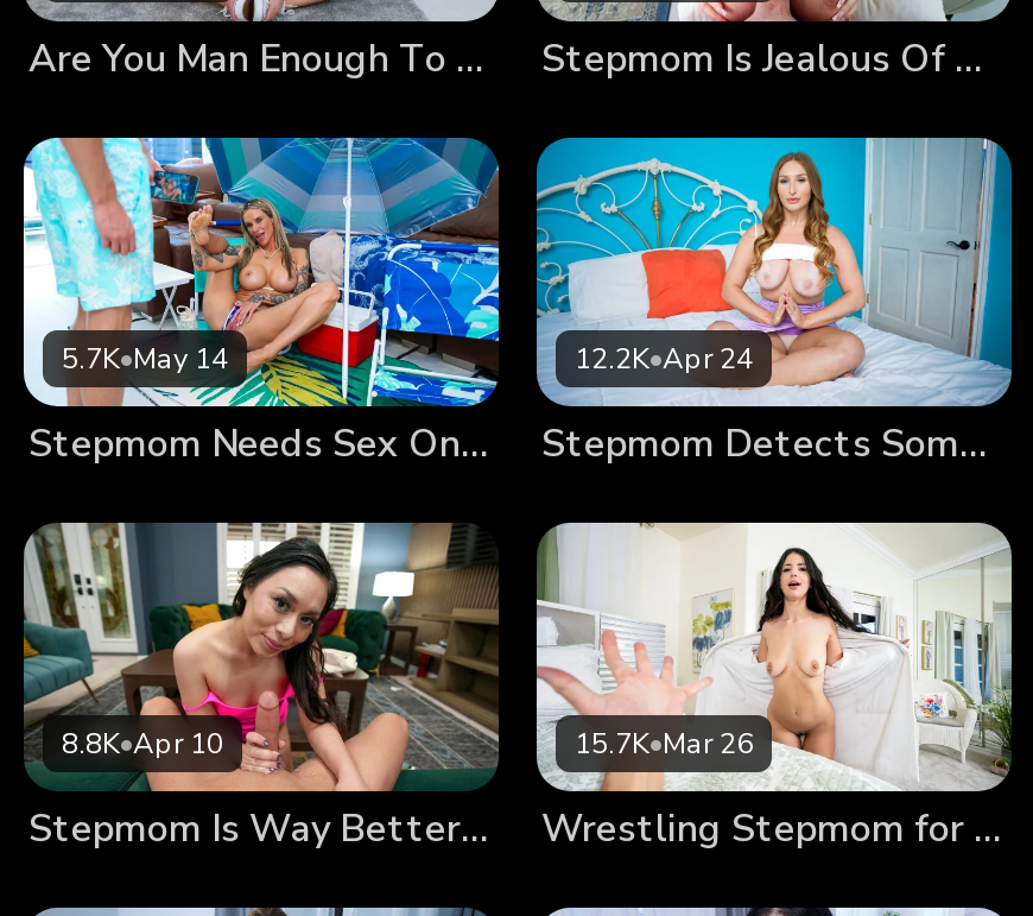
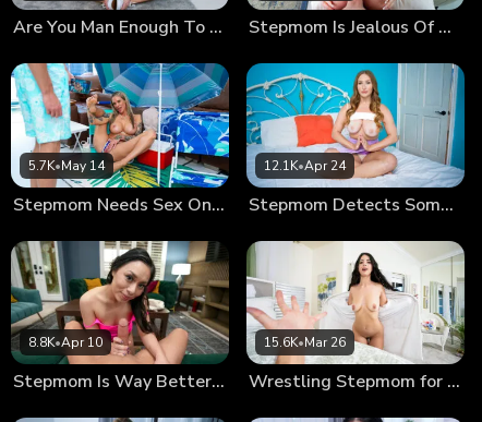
- 12.2K•Apr 24
+ 12.1K•Apr 24

- 15.7K•Mar 26
+ 15.6K•Mar 26
